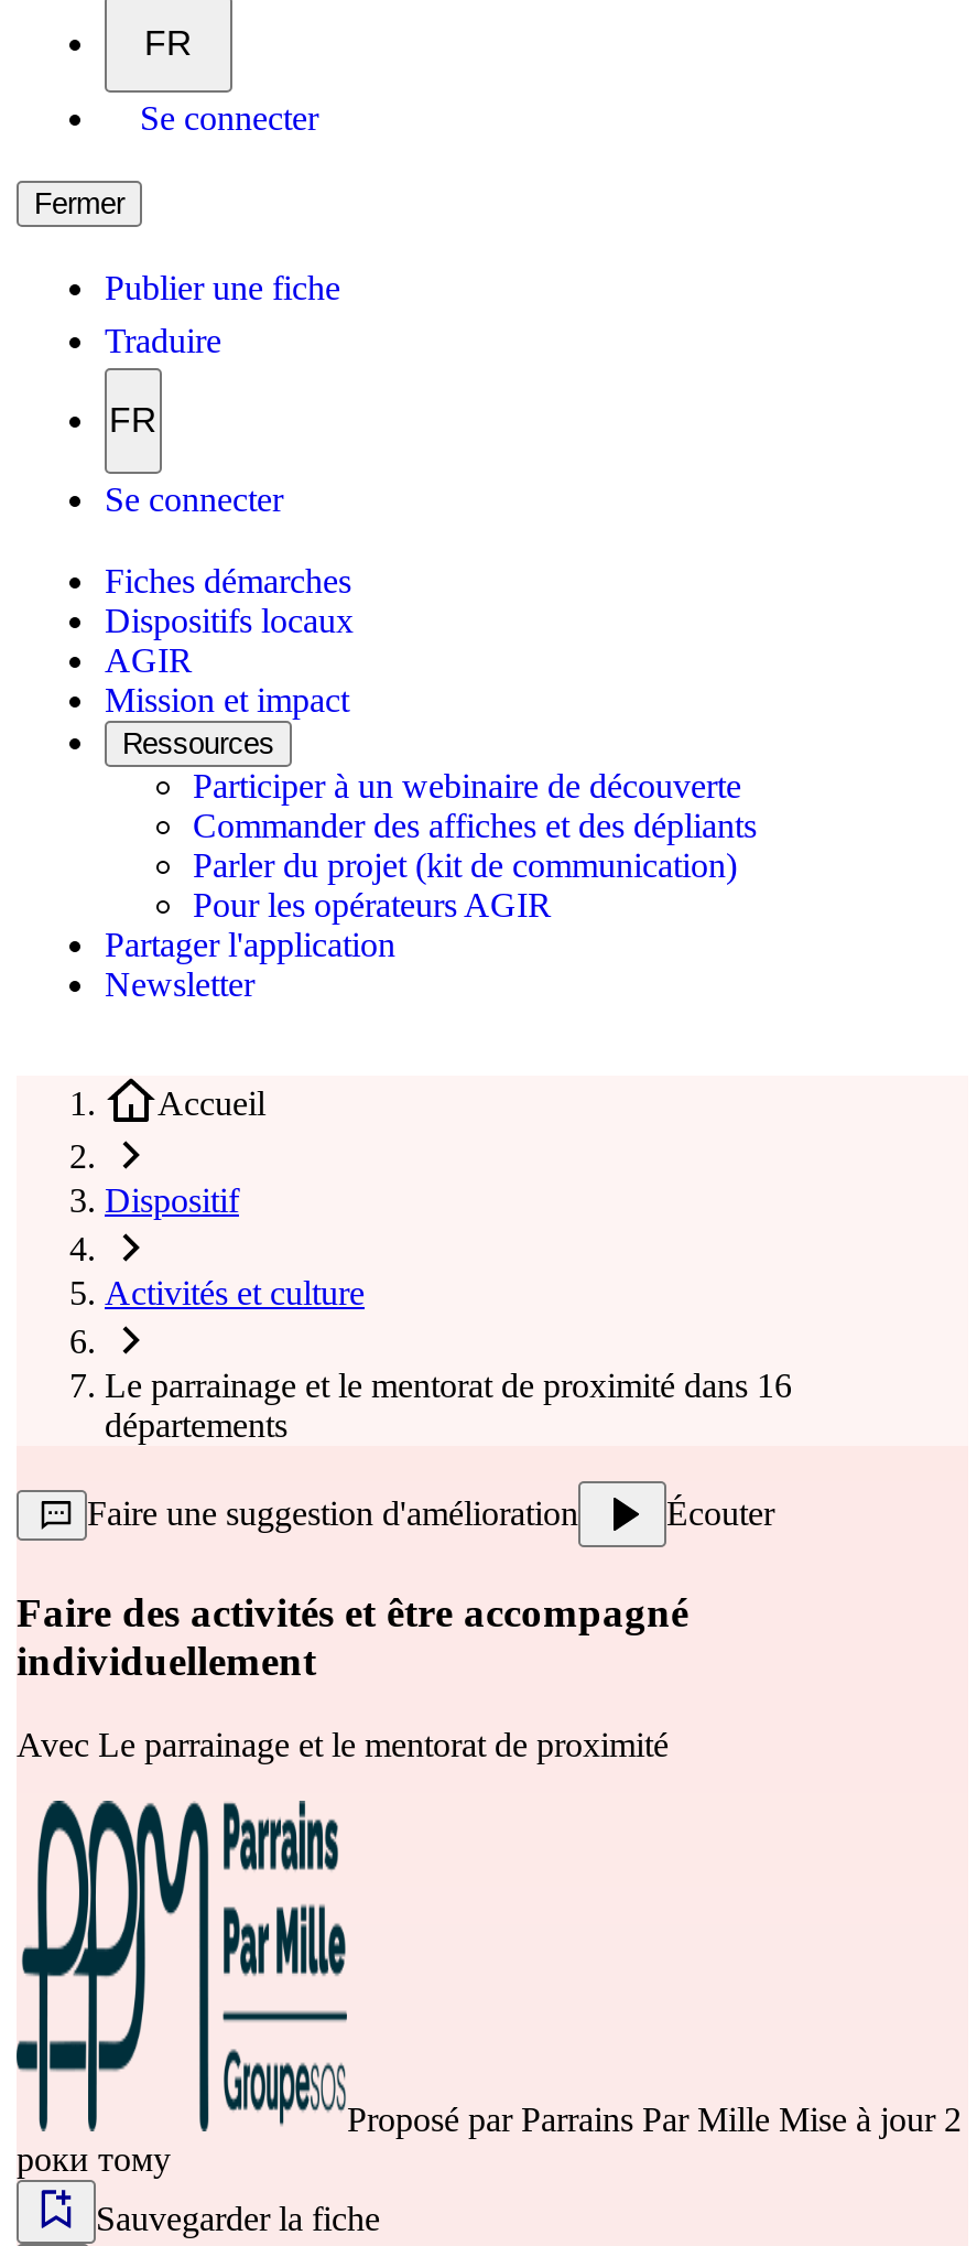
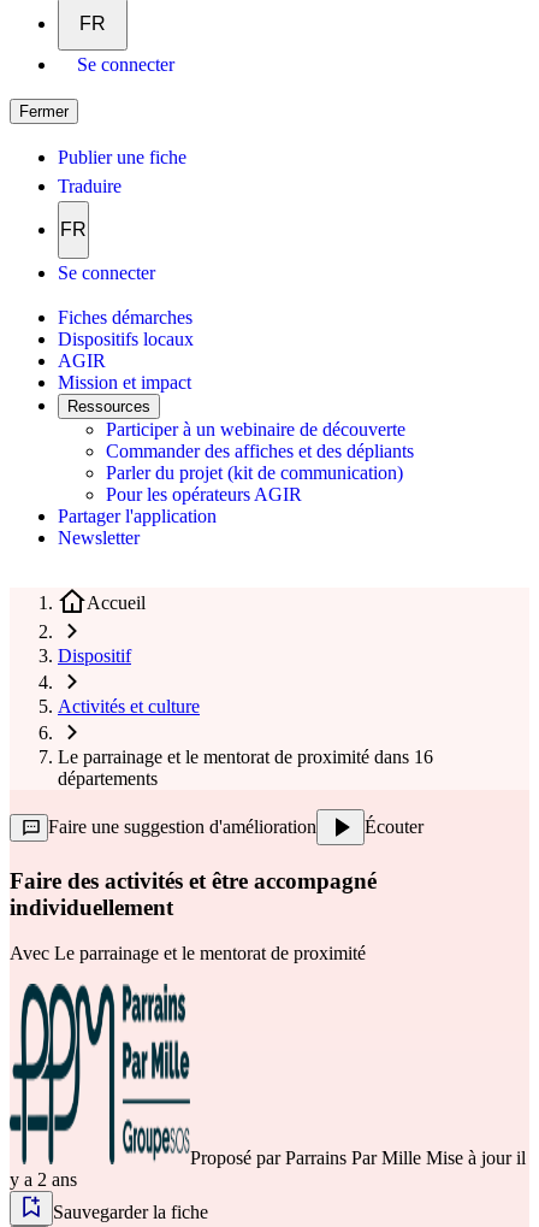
- Proposé par Parrains Par Mille Mise à jour 2
- роки тому
+ Proposé par Parrains Par Mille Mise à jour il
+ y a 2 ans
